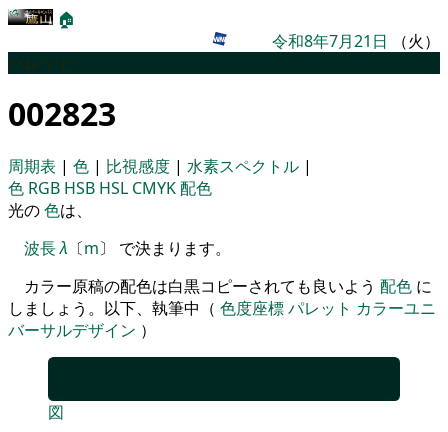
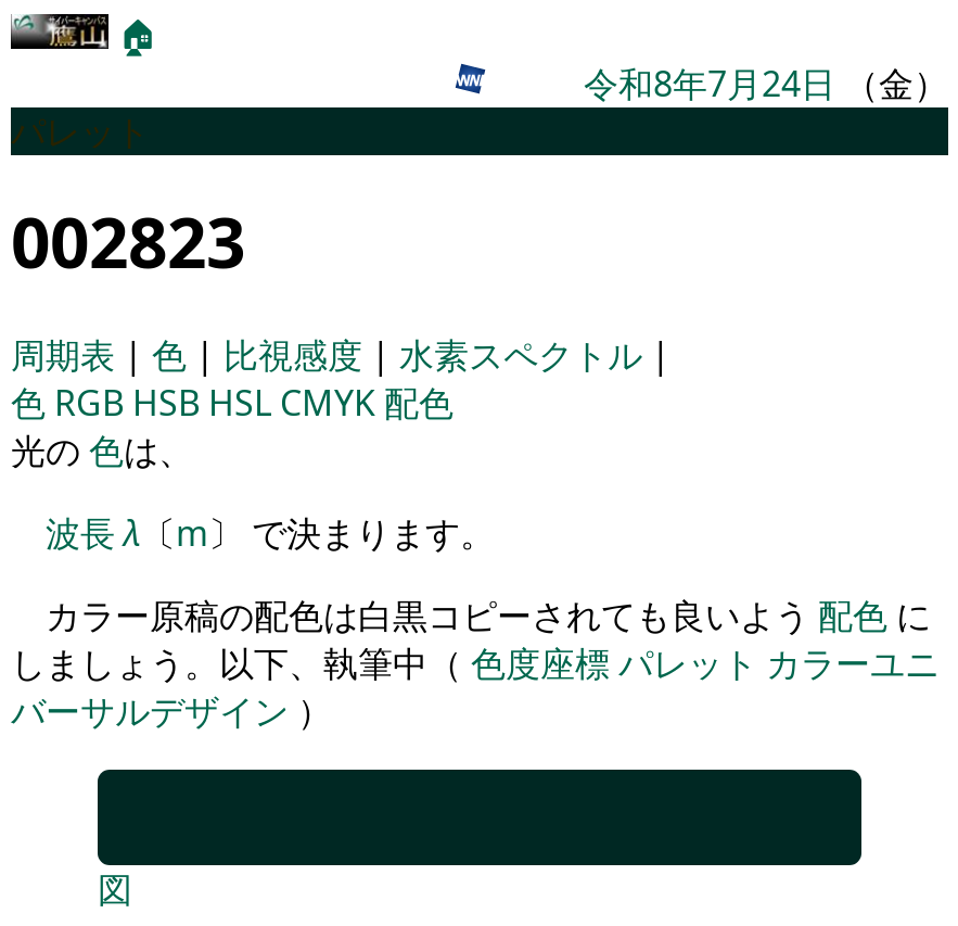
- 令和8年7月21日（火）
+ 令和8年7月24日（金）
